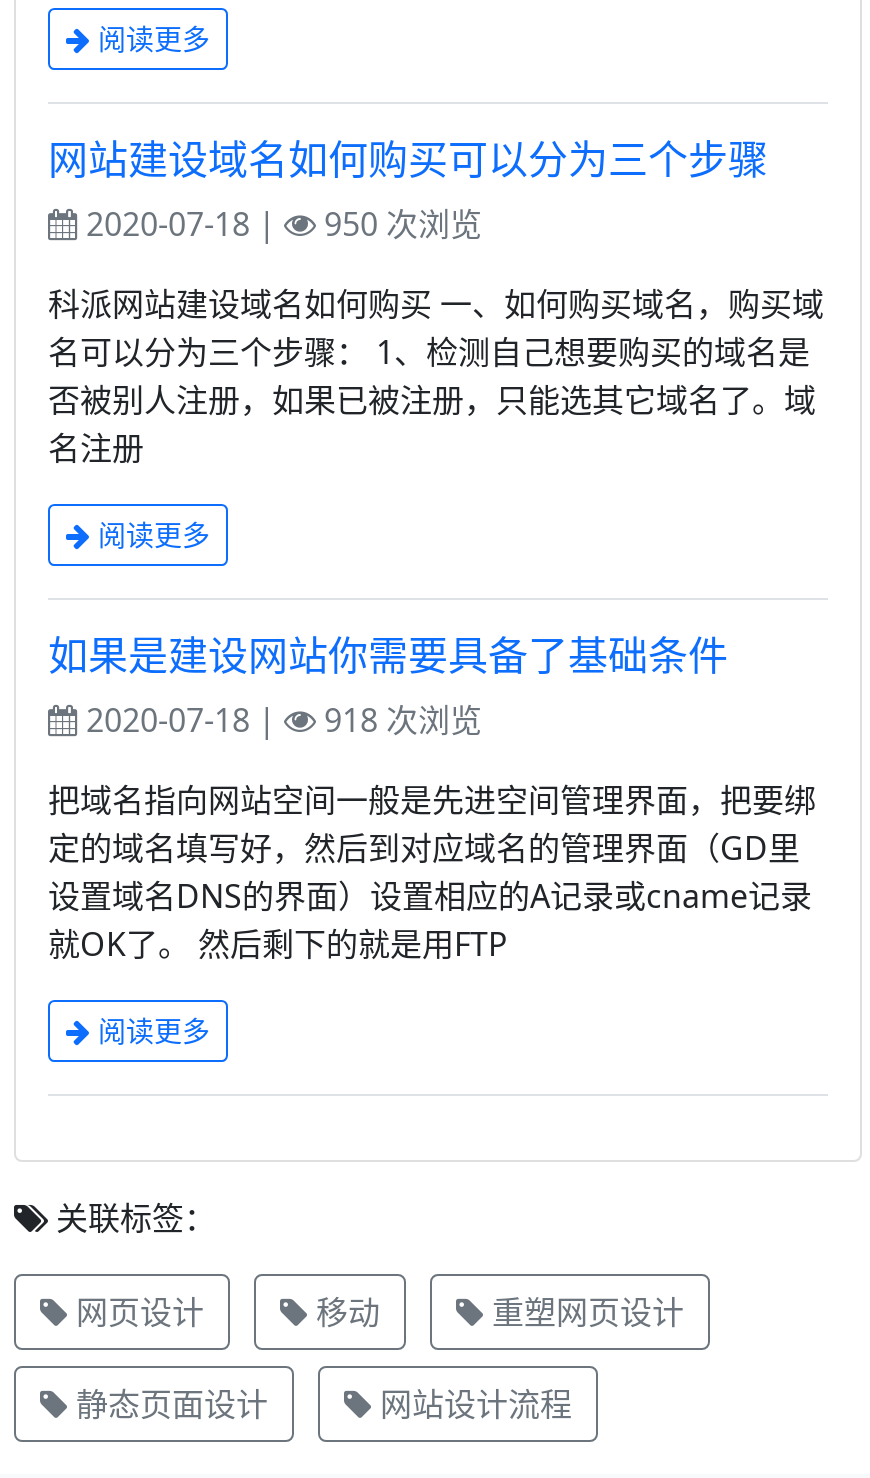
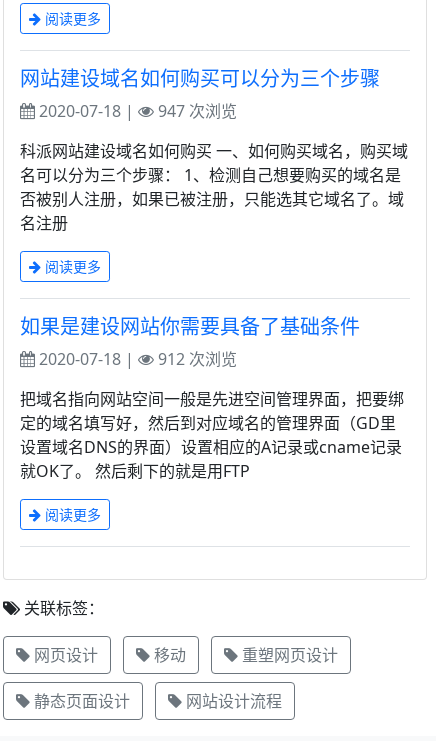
- 950 次浏览
+ 947 次浏览

- 918 次浏览
+ 912 次浏览
